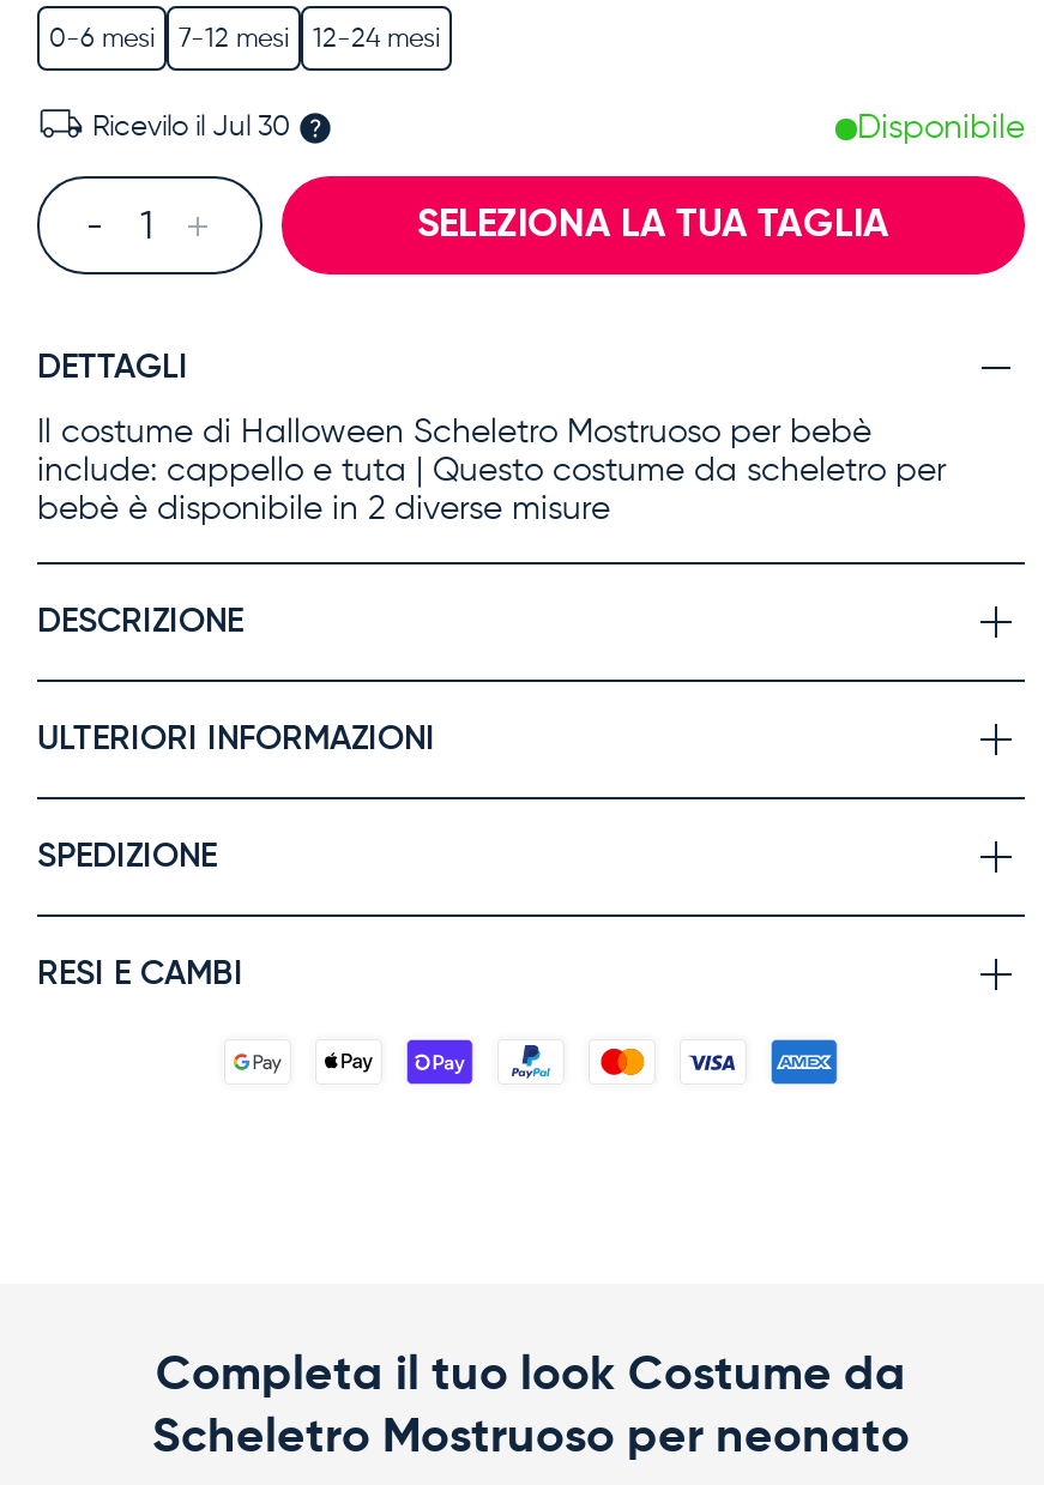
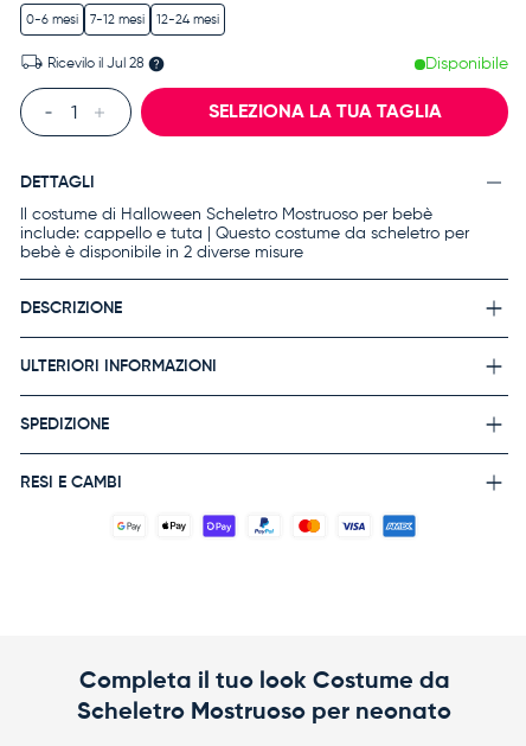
- Ricevilo il Jul 30
+ Ricevilo il Jul 28
